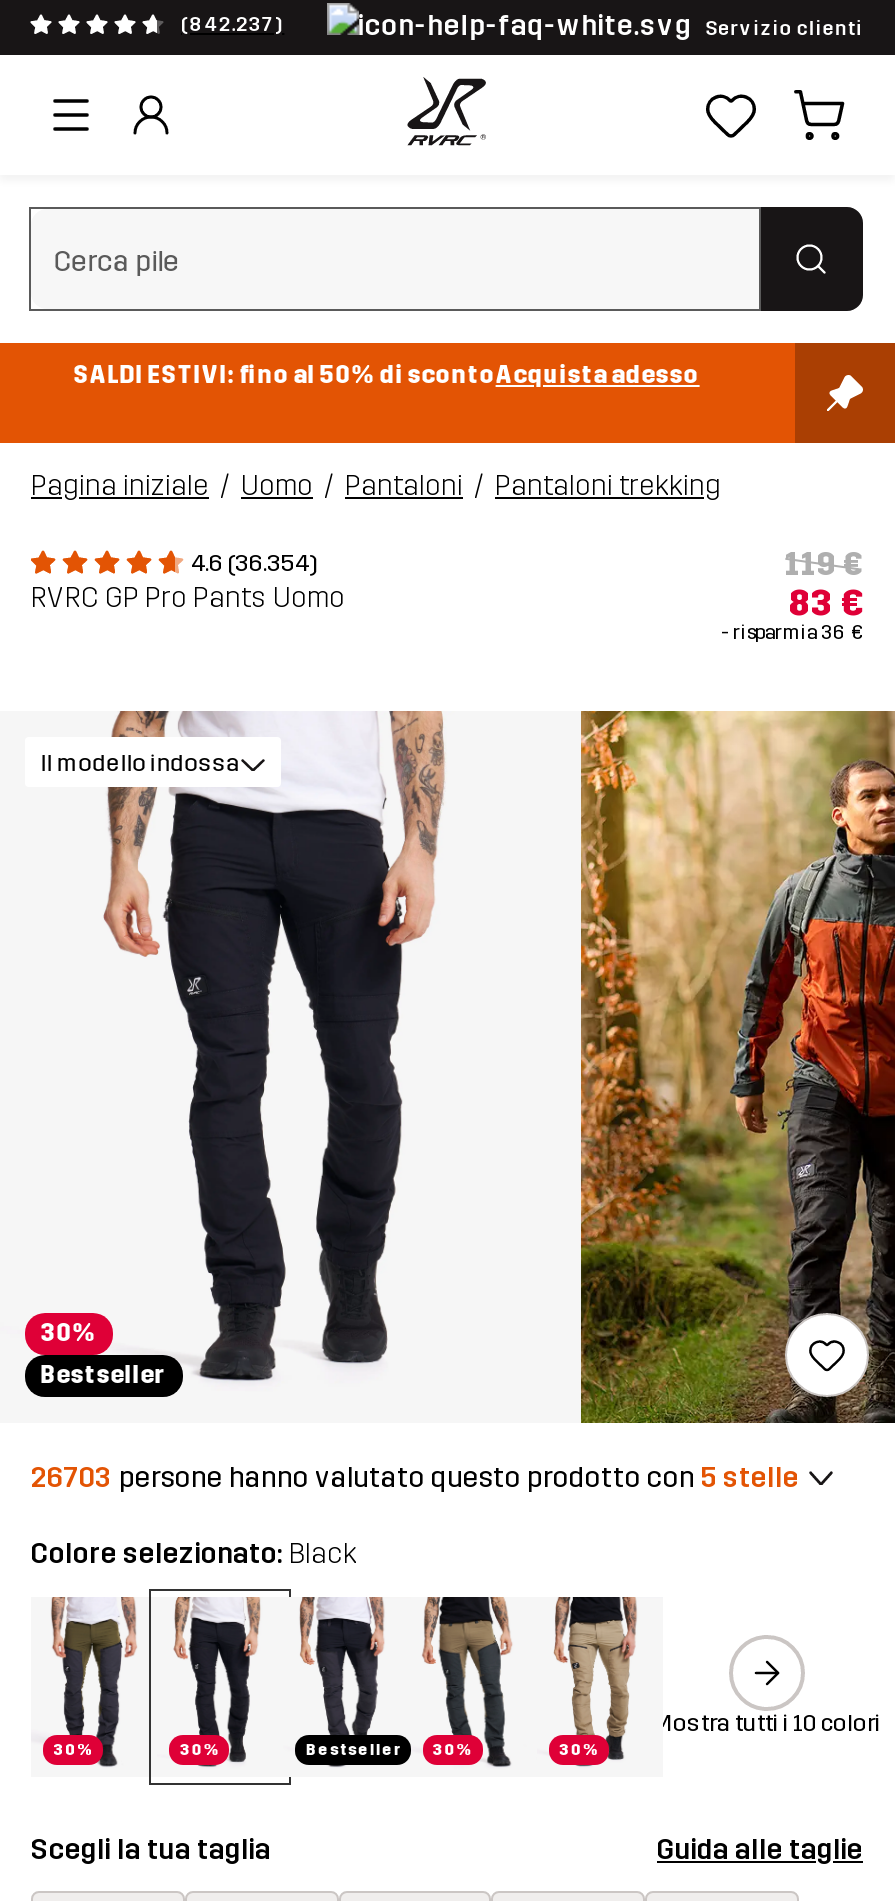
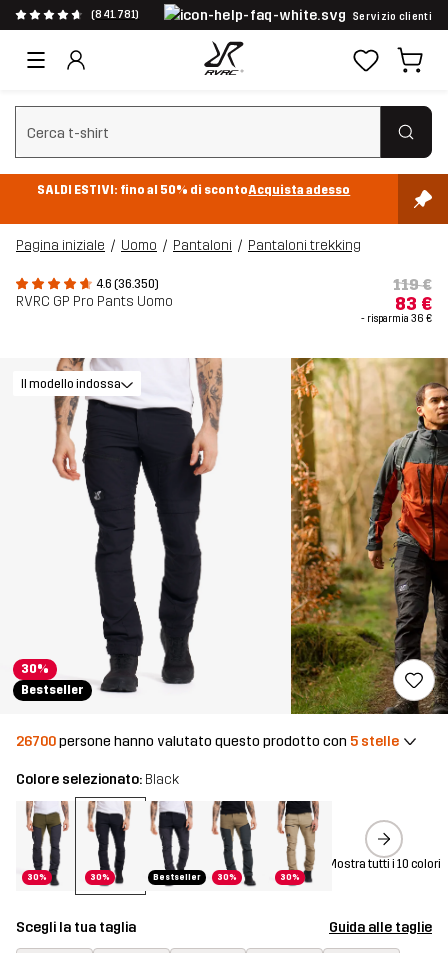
- (842.237)
+ (841.781)

- 4.6 (36.354)
+ 4.6 (36.350)

- 26703 persone hanno valutato questo prodotto con 5 stelle
+ 26700 persone hanno valutato questo prodotto con 5 stelle
